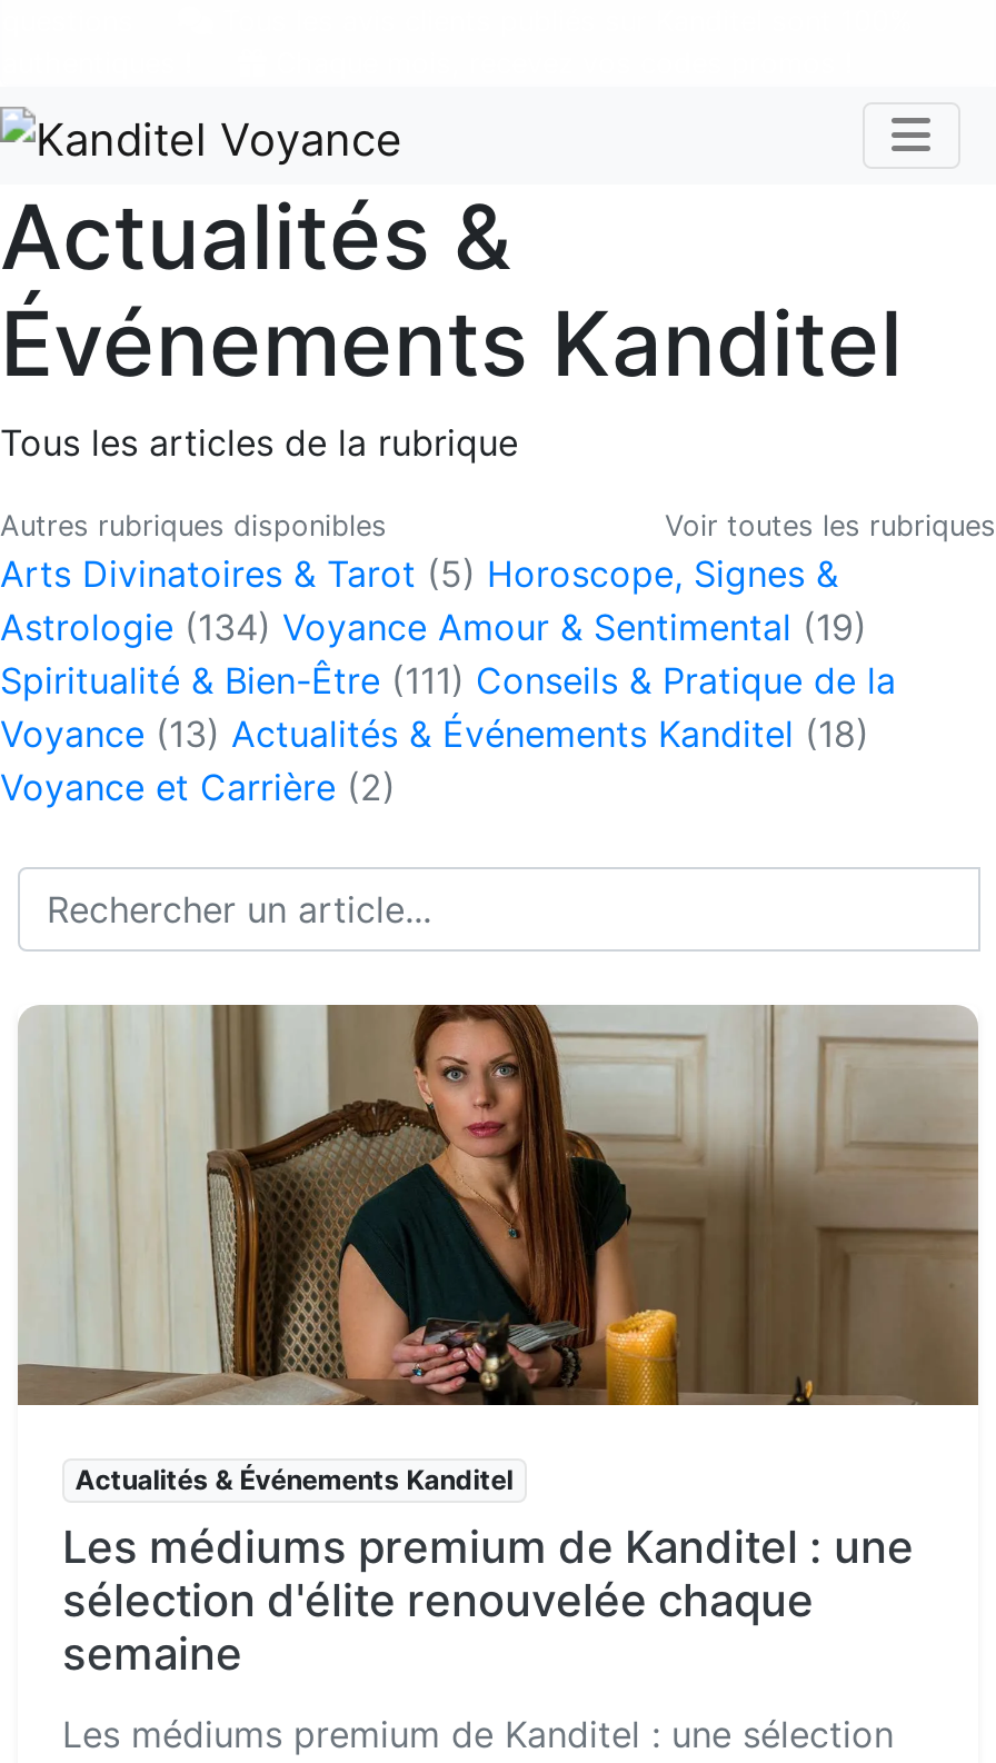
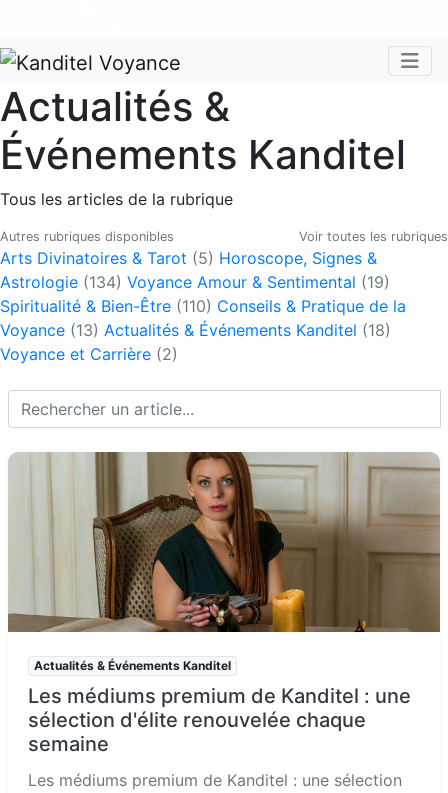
- Spiritualité & Bien-Être (111) Conseils & Pratique de la
+ Spiritualité & Bien-Être (110) Conseils & Pratique de la
